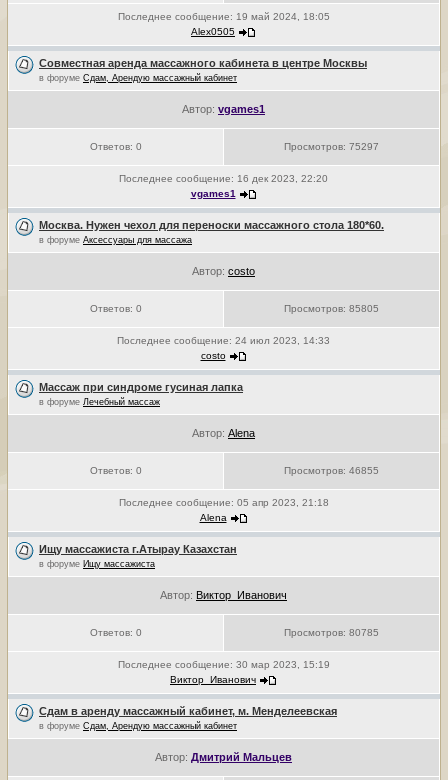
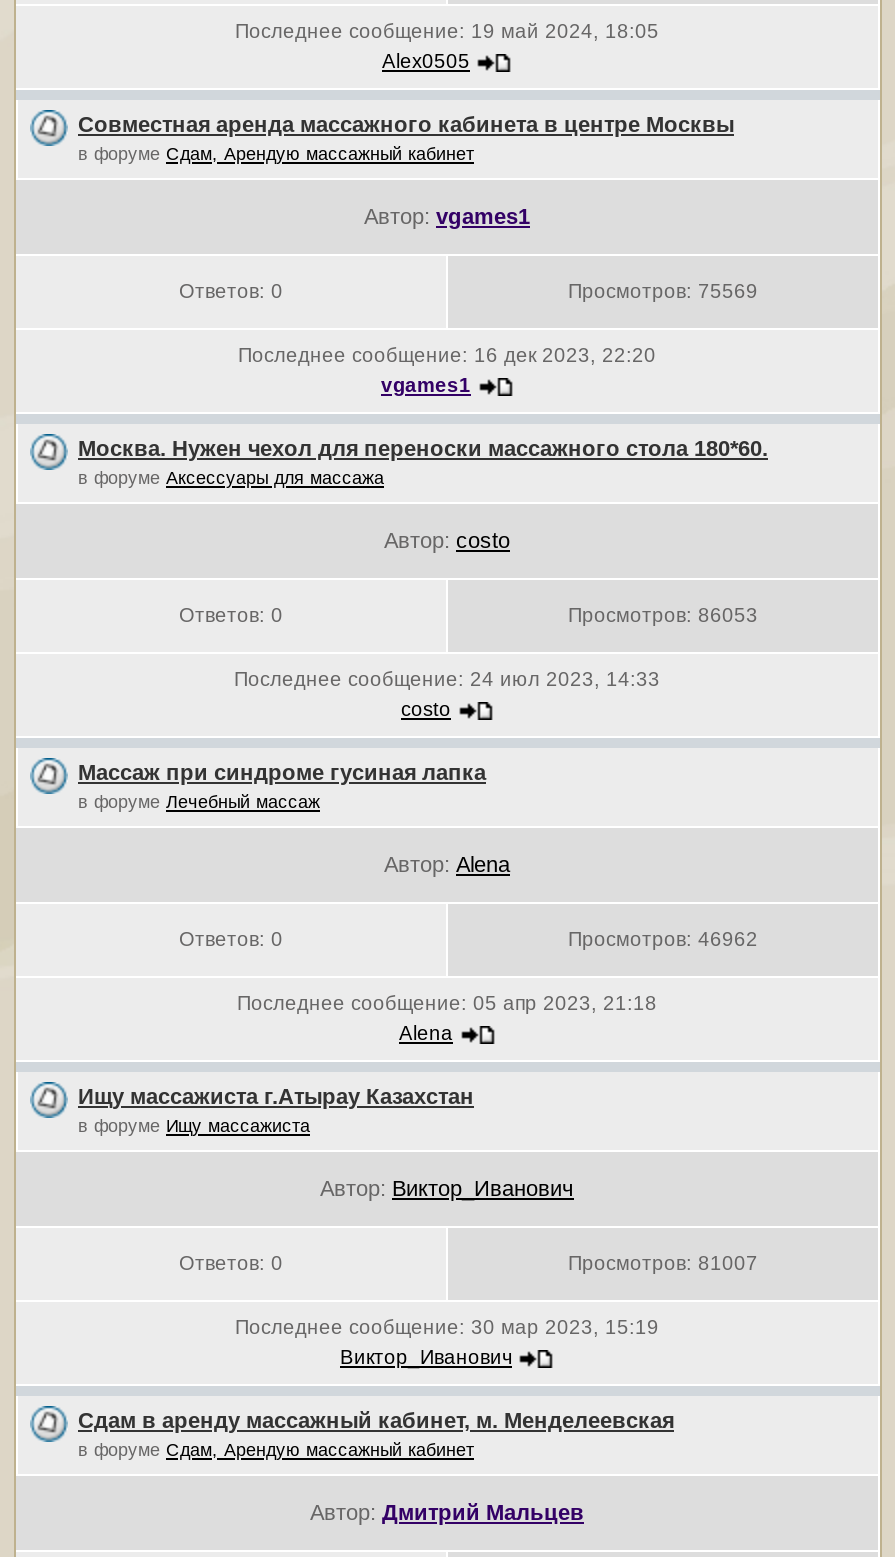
- Просмотров: 75297
+ Просмотров: 75569

- Просмотров: 85805
+ Просмотров: 86053

- Просмотров: 46855
+ Просмотров: 46962

- Просмотров: 80785
+ Просмотров: 81007
